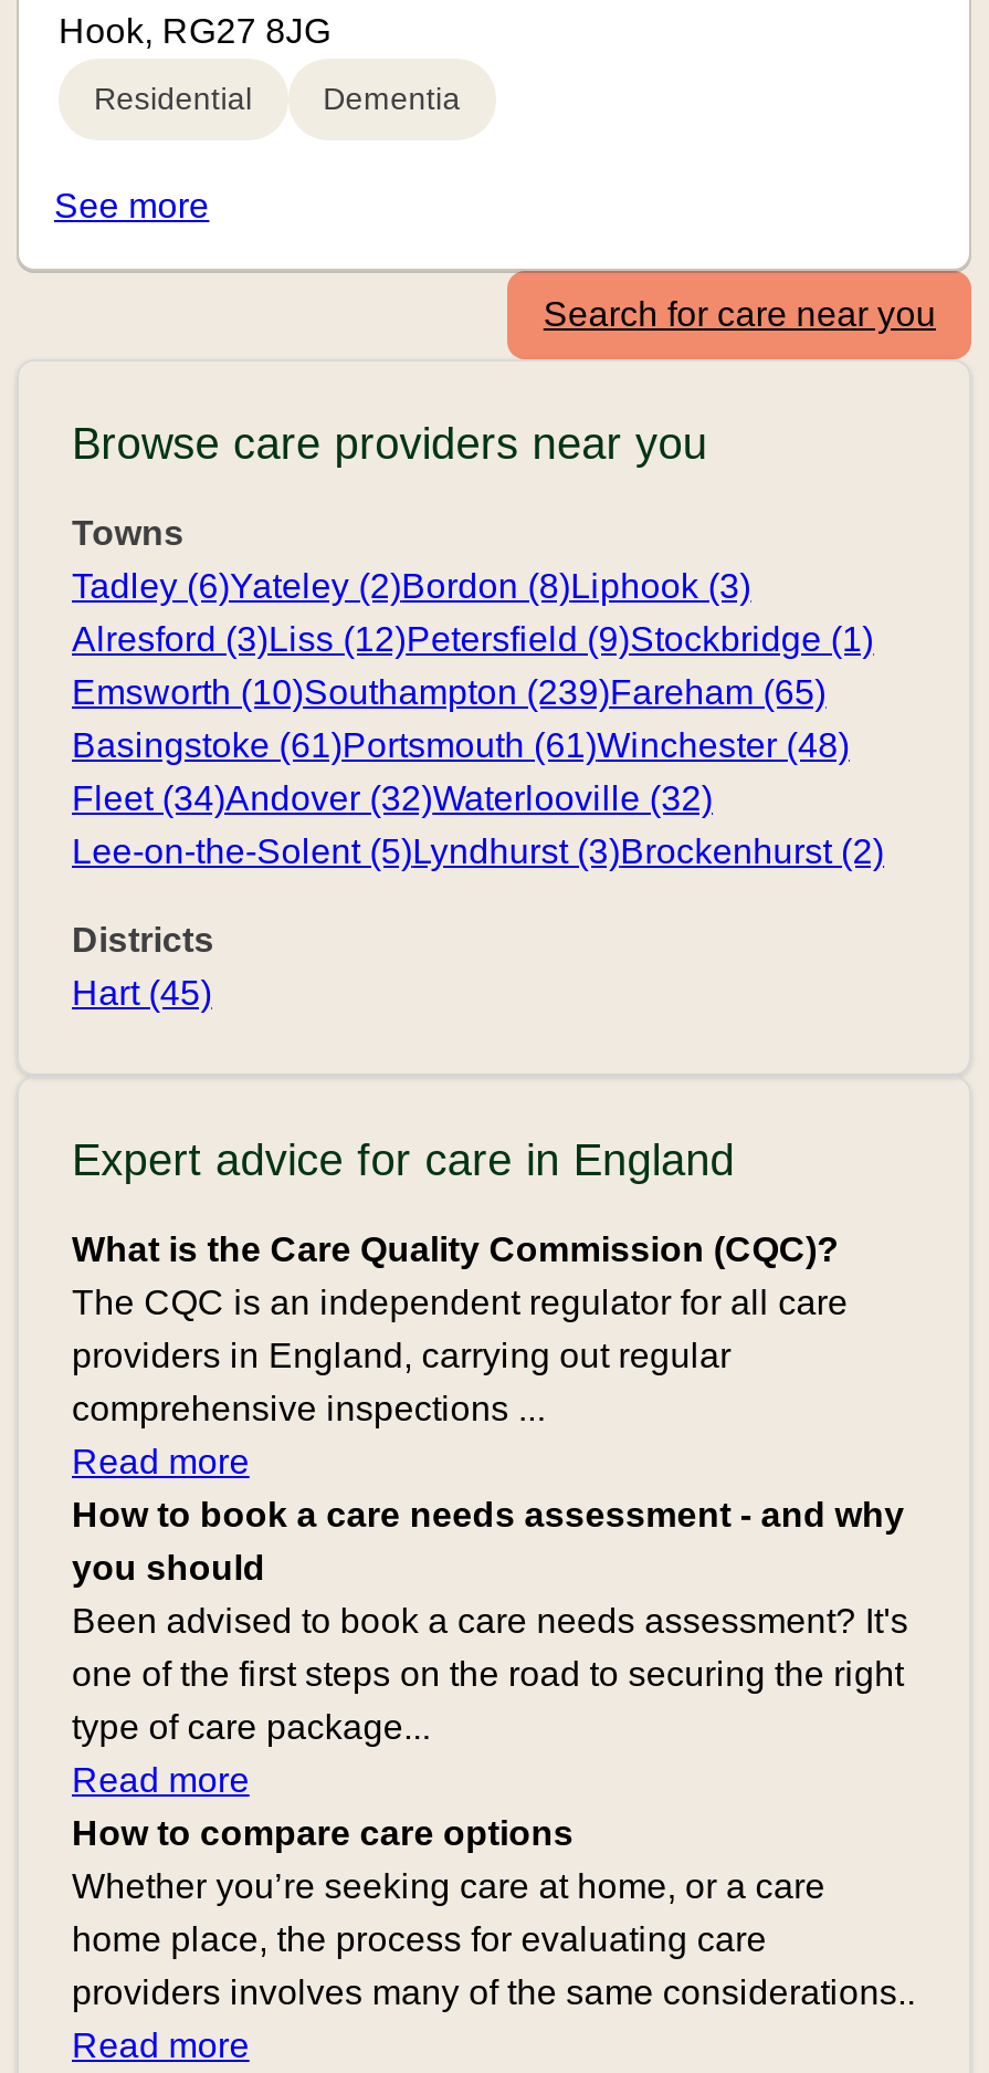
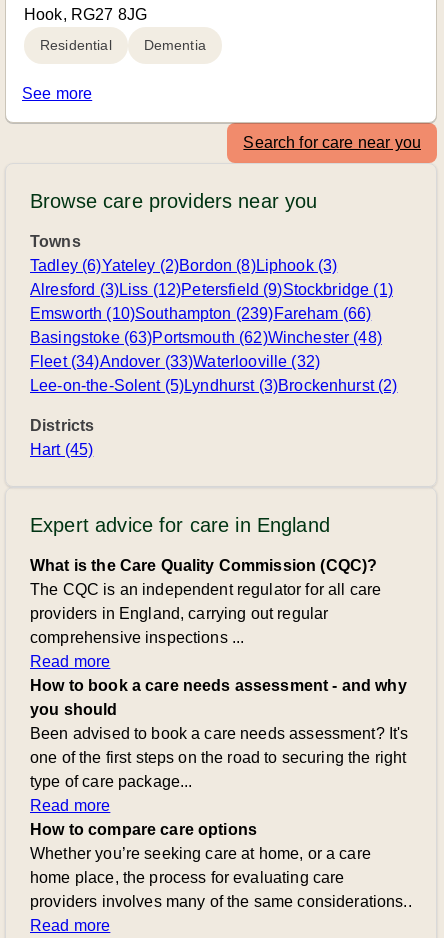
- Emsworth (10)Southampton (239)Fareham (65)
+ Emsworth (10)Southampton (239)Fareham (66)

- Basingstoke (61)Portsmouth (61)Winchester (48)
+ Basingstoke (63)Portsmouth (62)Winchester (48)

- Fleet (34)Andover (32)Waterlooville (32)
+ Fleet (34)Andover (33)Waterlooville (32)
